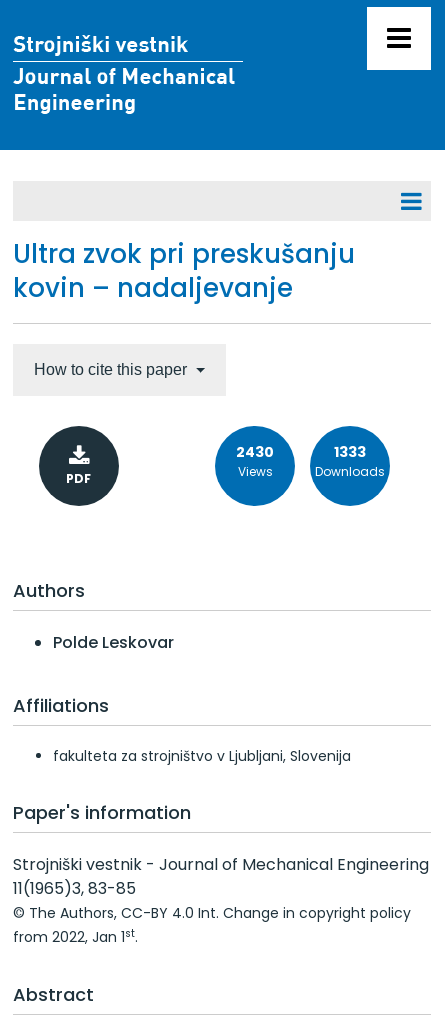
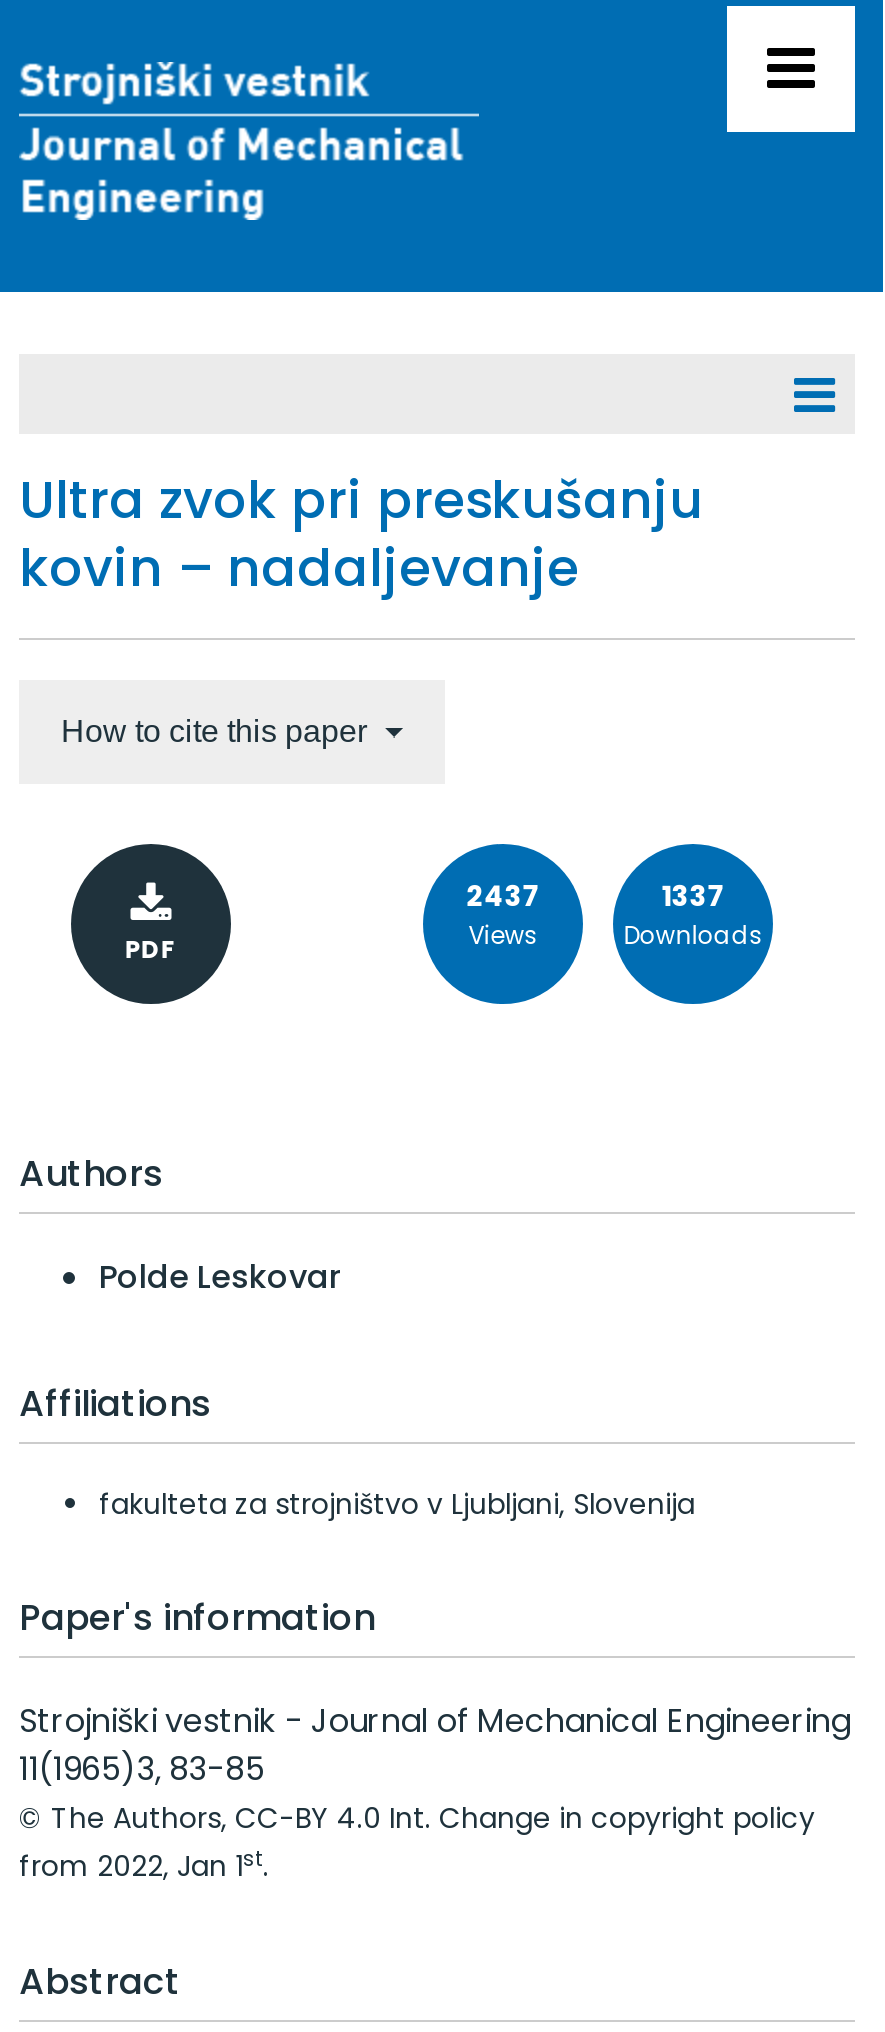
- 2430
+ 2437

- 1333
+ 1337
